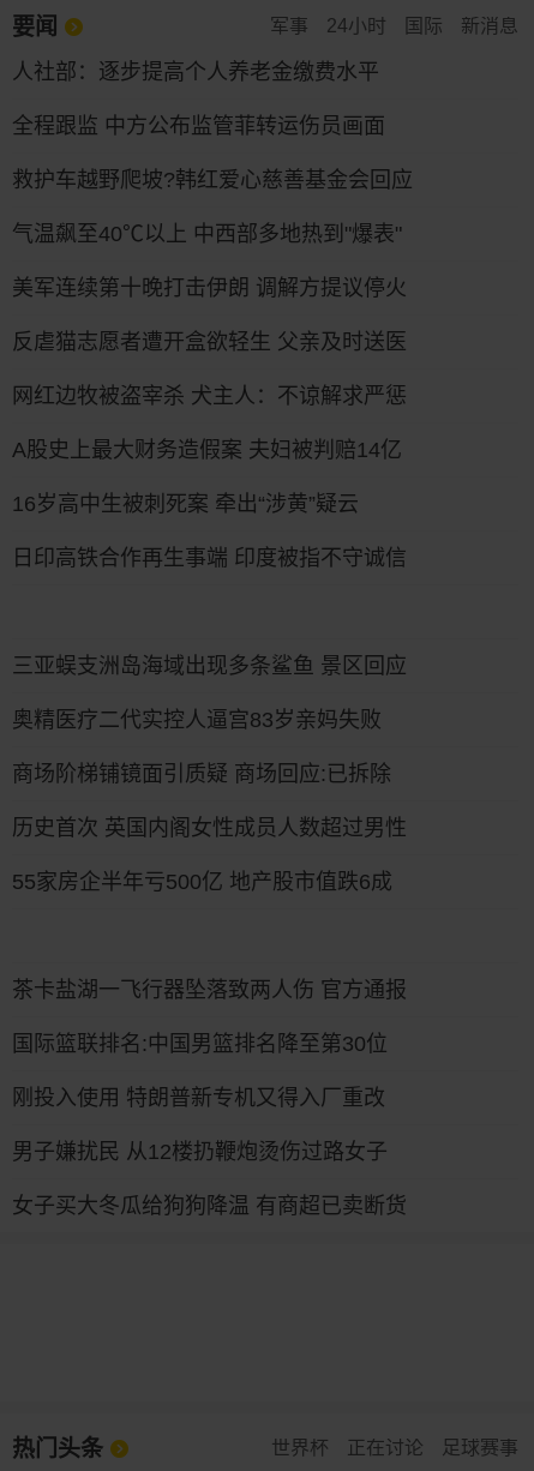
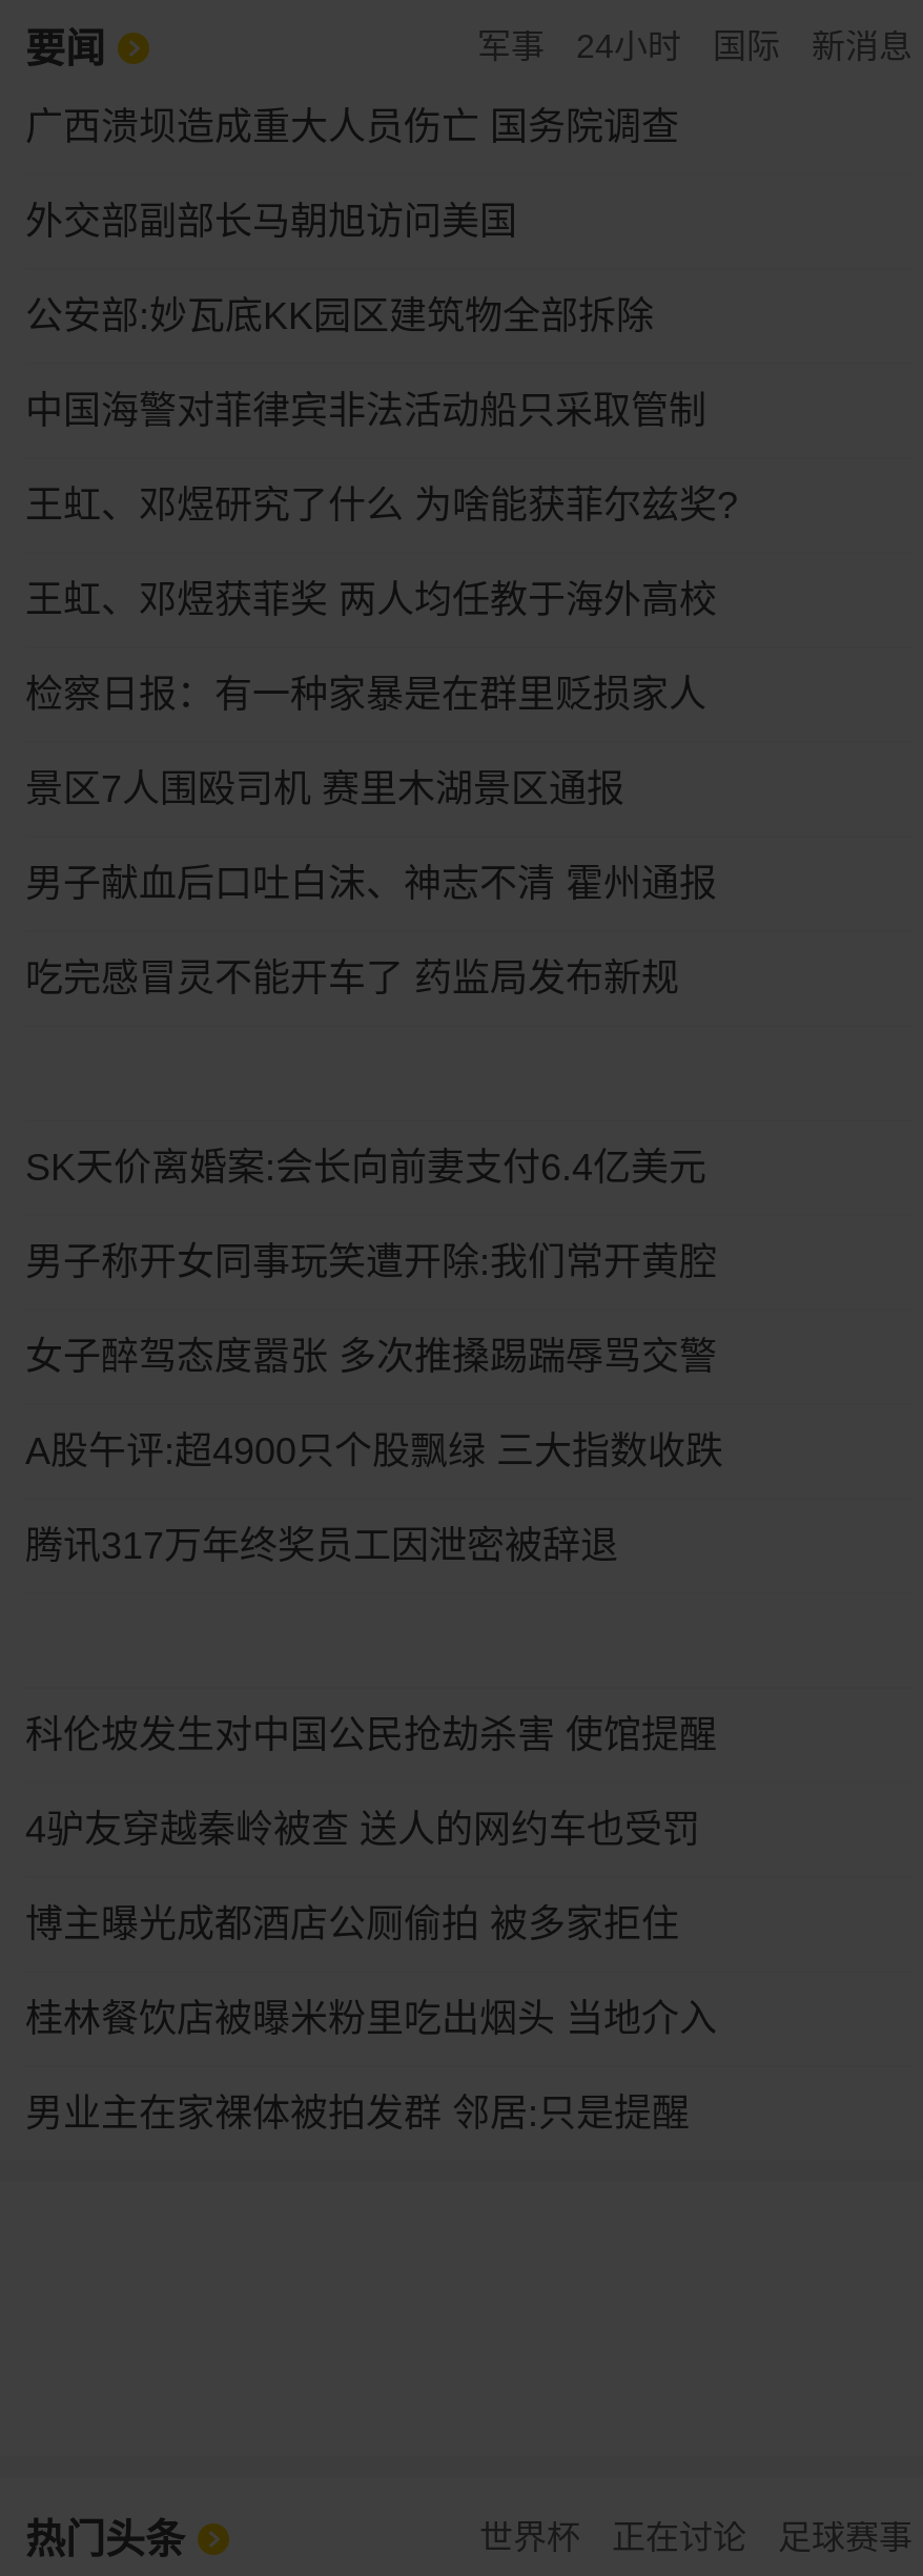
- 人社部：逐步提高个人养老金缴费水平
+ 广西溃坝造成重大人员伤亡 国务院调查

- 全程跟监 中方公布监管菲转运伤员画面
+ 外交部副部长马朝旭访问美国

- 救护车越野爬坡?韩红爱心慈善基金会回应
+ 公安部:妙瓦底KK园区建筑物全部拆除

- 气温飙至40℃以上 中西部多地热到"爆表"
+ 中国海警对菲律宾非法活动船只采取管制

- 美军连续第十晚打击伊朗 调解方提议停火
+ 王虹、邓煜研究了什么 为啥能获菲尔兹奖?

- 反虐猫志愿者遭开盒欲轻生 父亲及时送医
+ 王虹、邓煜获菲奖 两人均任教于海外高校

- 网红边牧被盗宰杀 犬主人：不谅解求严惩
+ 检察日报：有一种家暴是在群里贬损家人

- A股史上最大财务造假案 夫妇被判赔14亿
+ 景区7人围殴司机 赛里木湖景区通报

- 16岁高中生被刺死案 牵出“涉黄”疑云
+ 男子献血后口吐白沫、神志不清 霍州通报

- 日印高铁合作再生事端 印度被指不守诚信
+ 吃完感冒灵不能开车了 药监局发布新规

- 三亚蜈支洲岛海域出现多条鲨鱼 景区回应
+ SK天价离婚案:会长向前妻支付6.4亿美元

- 奥精医疗二代实控人逼宫83岁亲妈失败
+ 男子称开女同事玩笑遭开除:我们常开黄腔

- 商场阶梯铺镜面引质疑 商场回应:已拆除
+ 女子醉驾态度嚣张 多次推搡踢踹辱骂交警

- 历史首次 英国内阁女性成员人数超过男性
+ A股午评:超4900只个股飘绿 三大指数收跌

- 55家房企半年亏500亿 地产股市值跌6成
+ 腾讯317万年终奖员工因泄密被辞退

- 茶卡盐湖一飞行器坠落致两人伤 官方通报
+ 科伦坡发生对中国公民抢劫杀害 使馆提醒

- 国际篮联排名:中国男篮排名降至第30位
+ 4驴友穿越秦岭被查 送人的网约车也受罚

- 刚投入使用 特朗普新专机又得入厂重改
+ 博主曝光成都酒店公厕偷拍 被多家拒住

- 男子嫌扰民 从12楼扔鞭炮烫伤过路女子
+ 桂林餐饮店被曝米粉里吃出烟头 当地介入

- 女子买大冬瓜给狗狗降温 有商超已卖断货
+ 男业主在家裸体被拍发群 邻居:只是提醒
